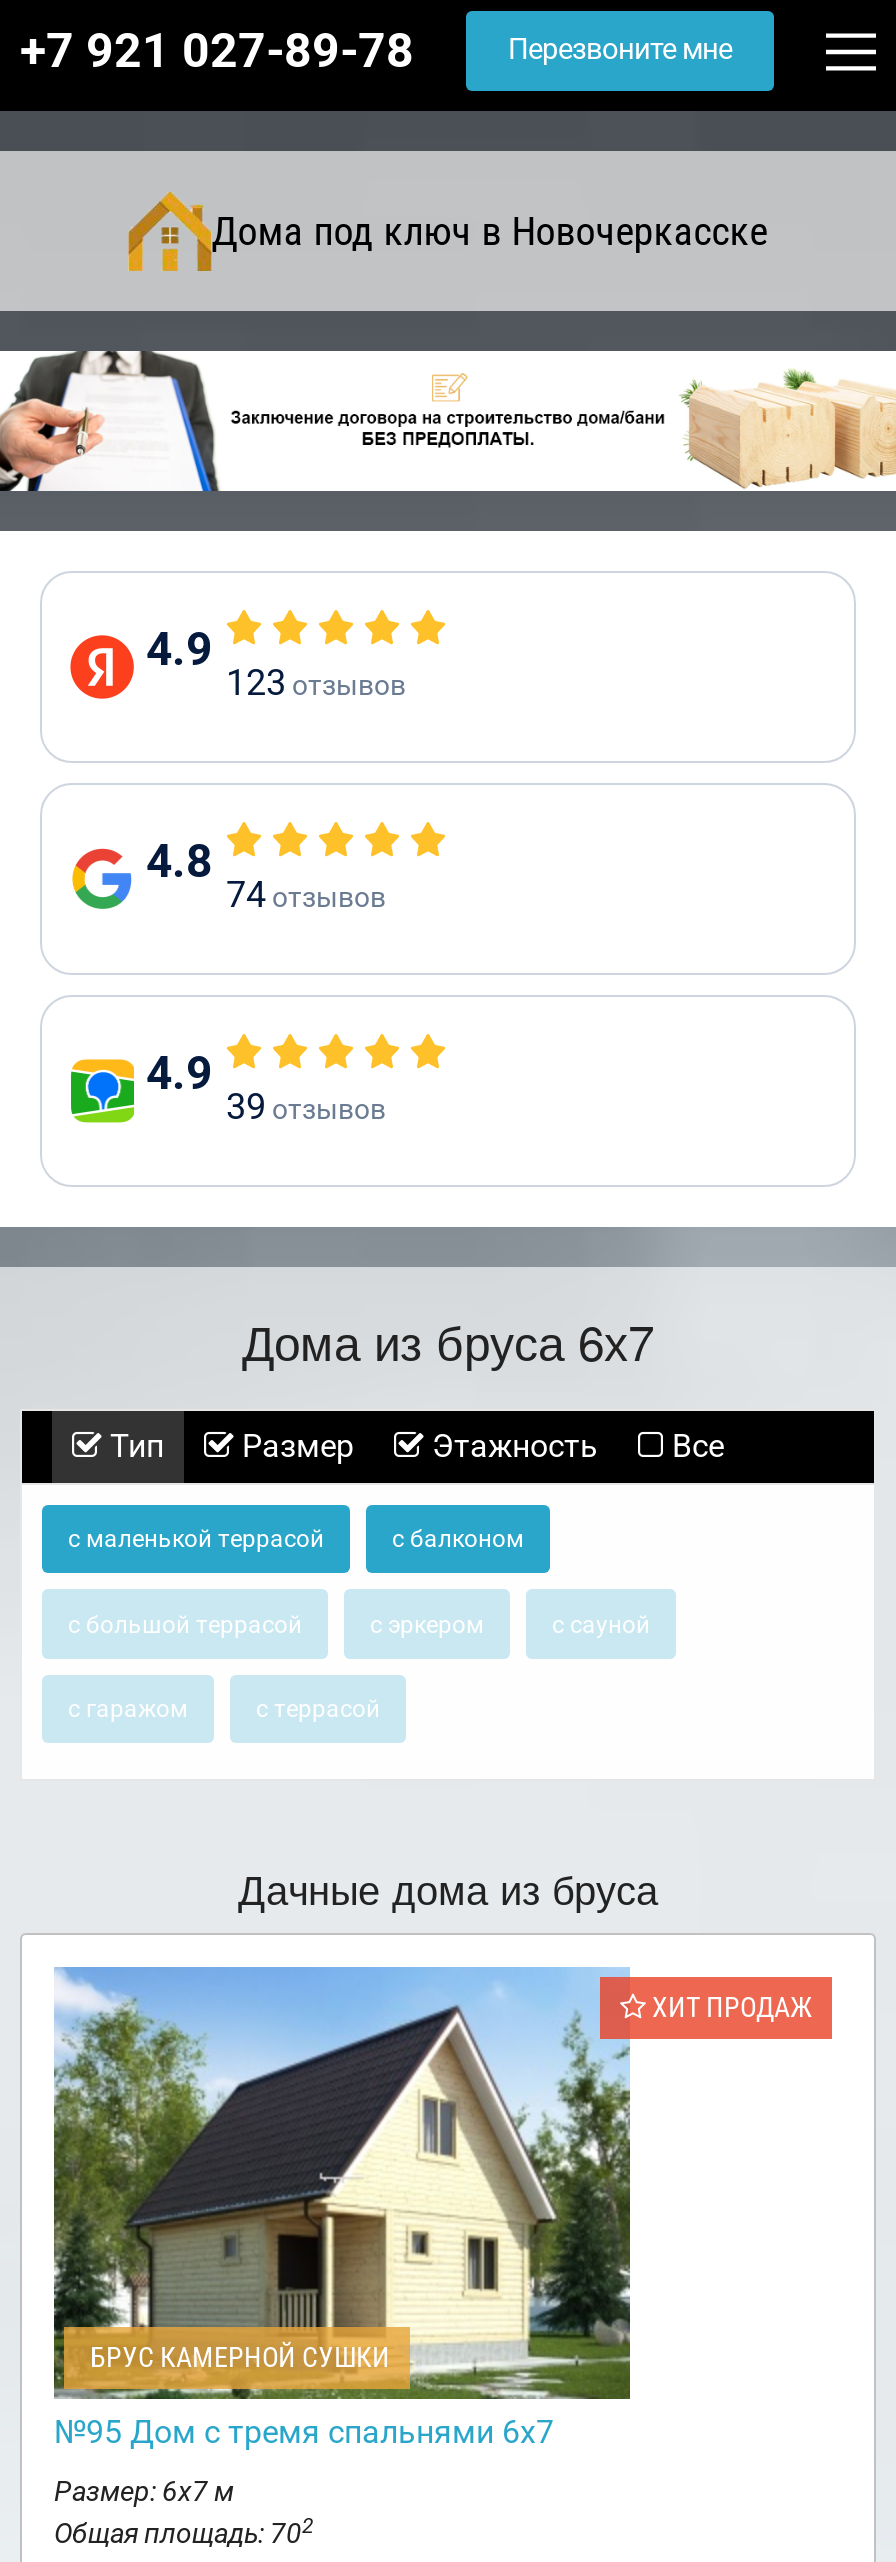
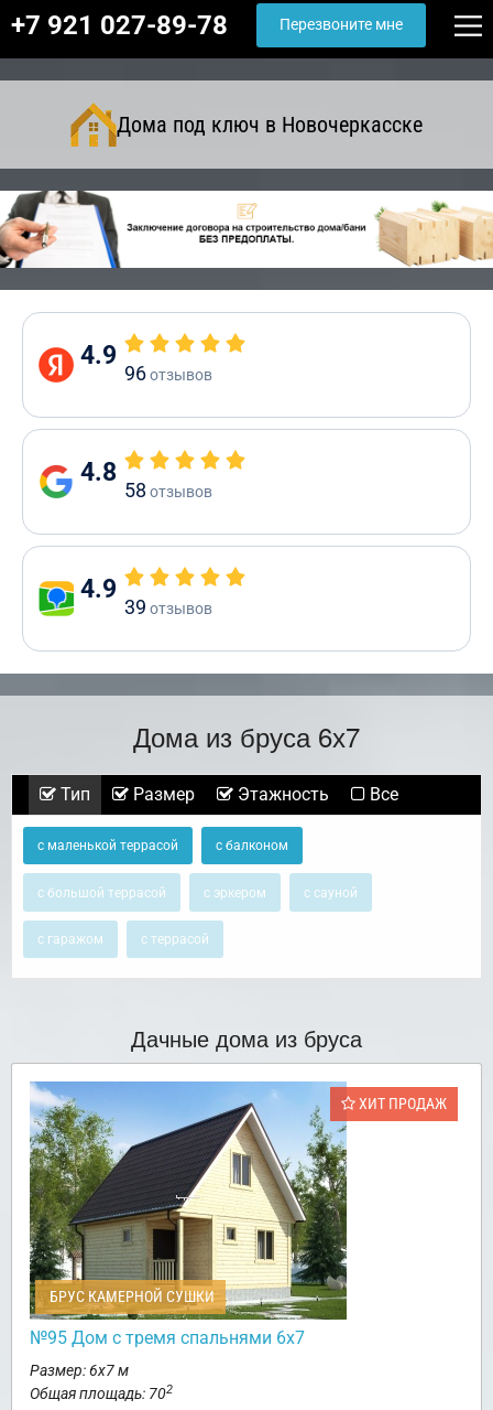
- 123 отзывов
+ 96 отзывов

- 74отзывов
+ 58отзывов
